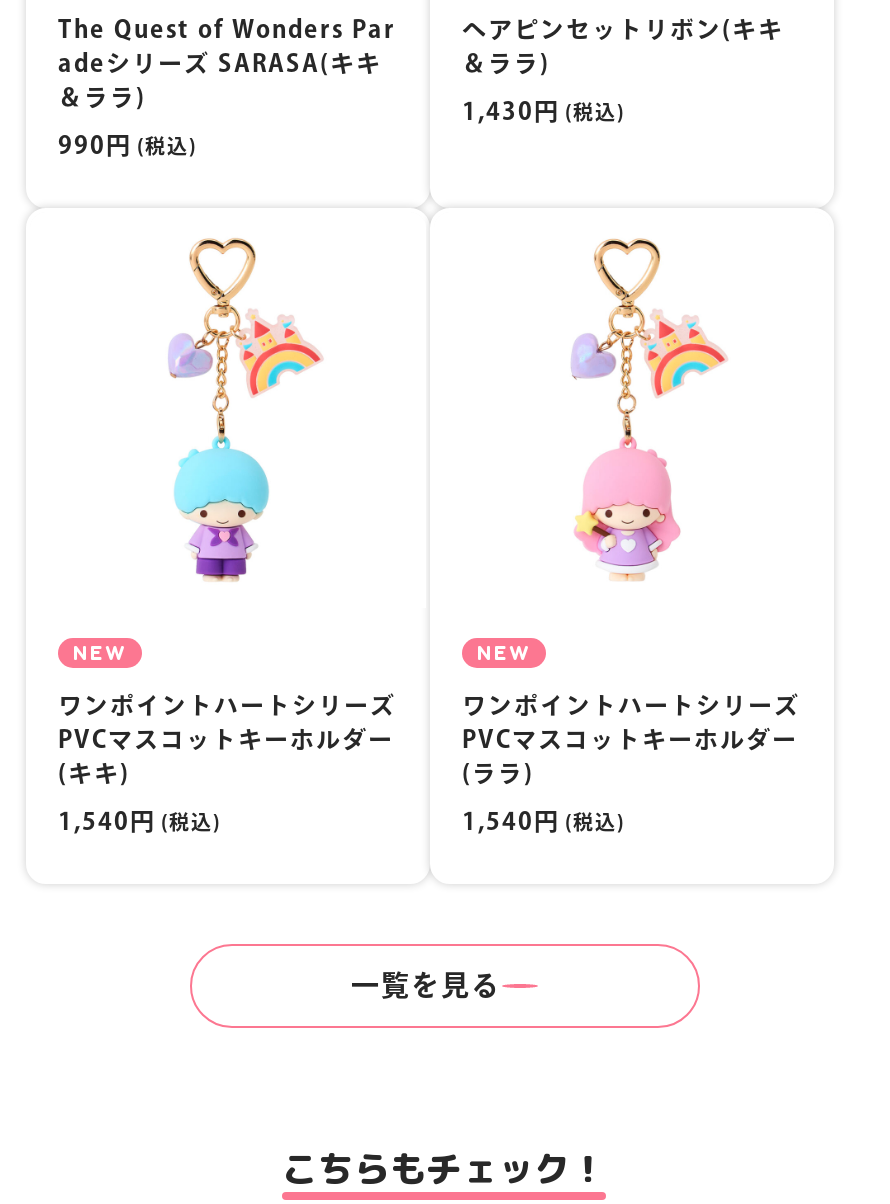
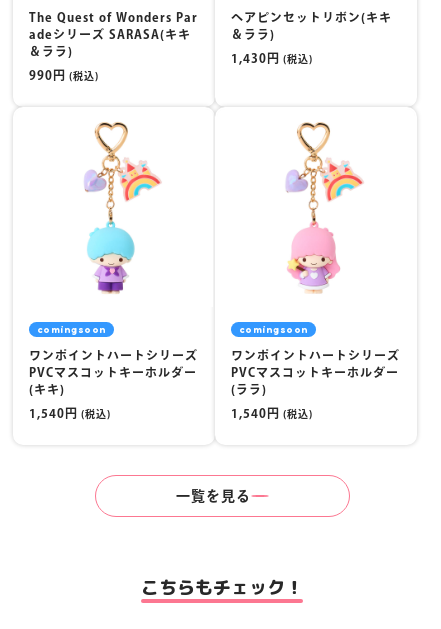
- NEW
+ comingsoon

- NEW
+ comingsoon
